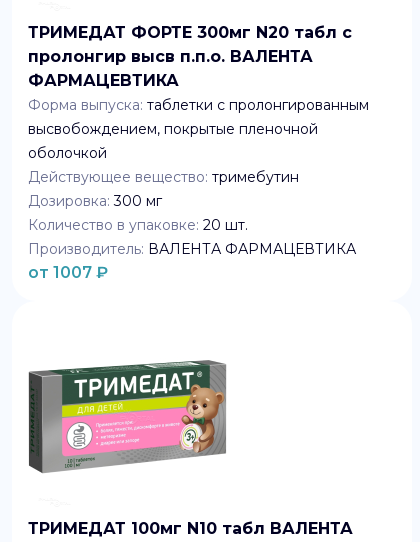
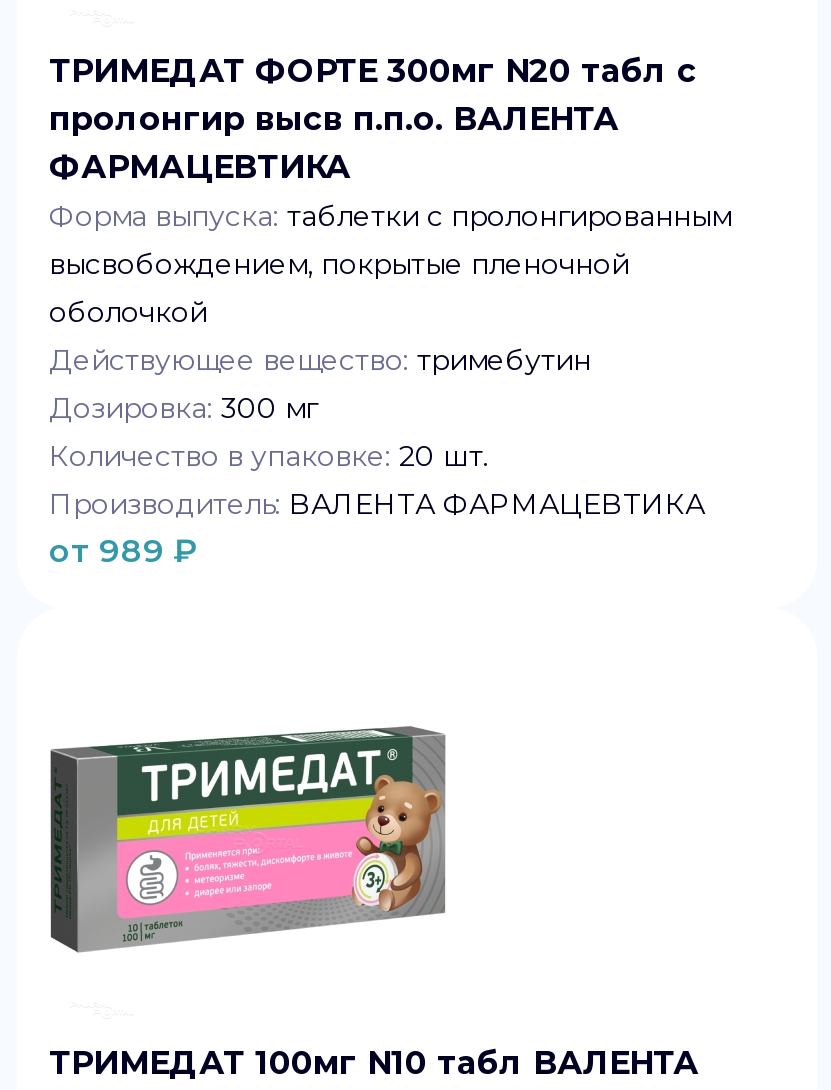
- от 1007 ₽
+ от 989 ₽
